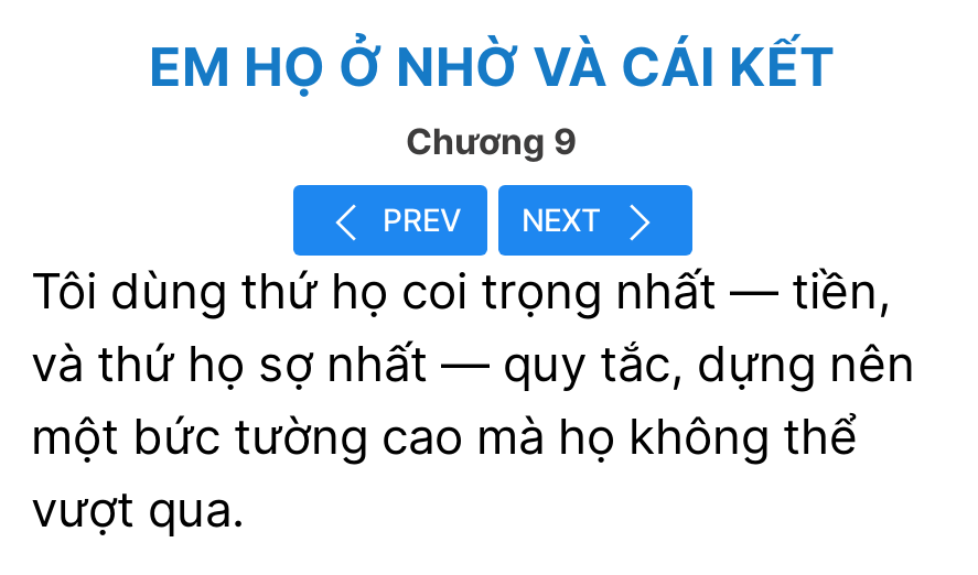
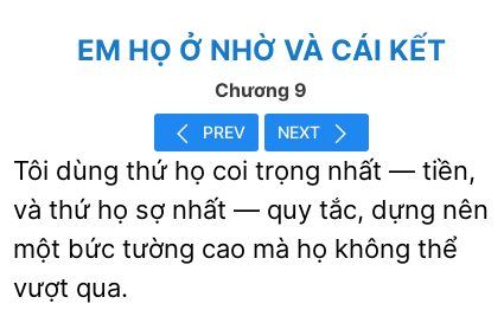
- và thứ họ
- nhất — quy tắc, dựng nên
- một bức tường cao
- họ không thể
+ và
+ họ sợ nhất — quy tắc, dựng nên
+ một bức tường cao mà họ không
